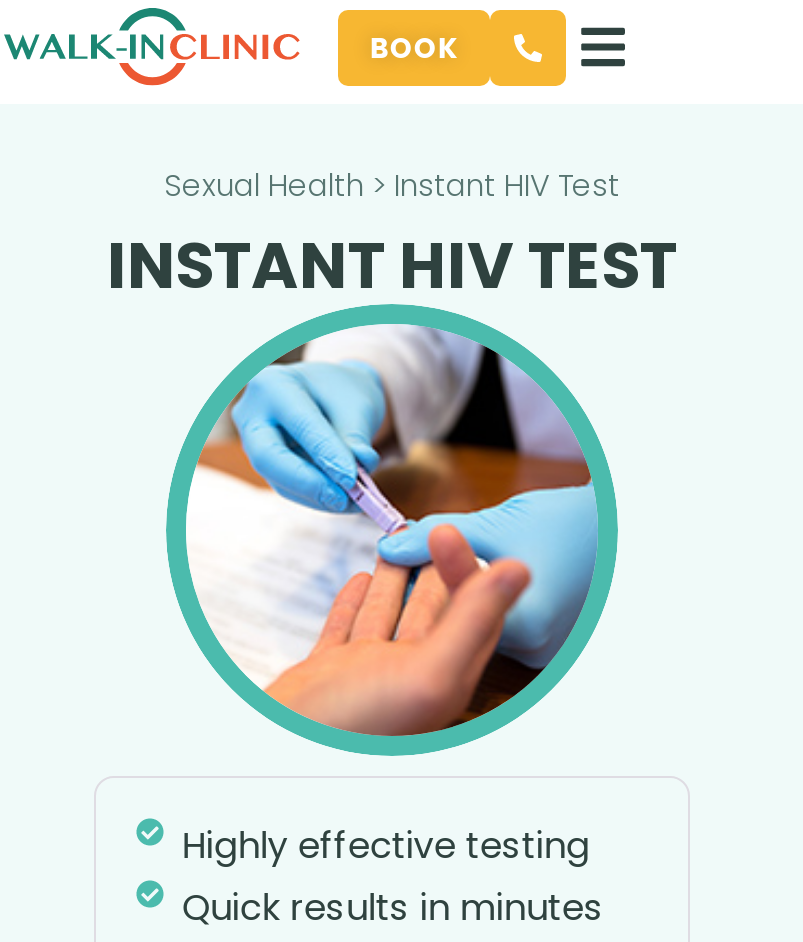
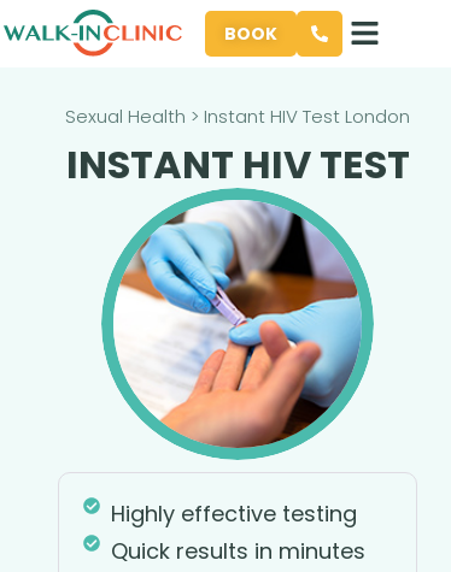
- Sexual Health > Instant HIV Test
+ Sexual Health > Instant HIV Test London
